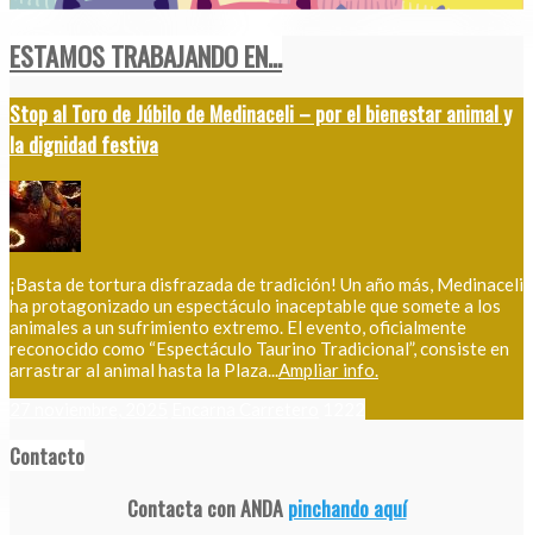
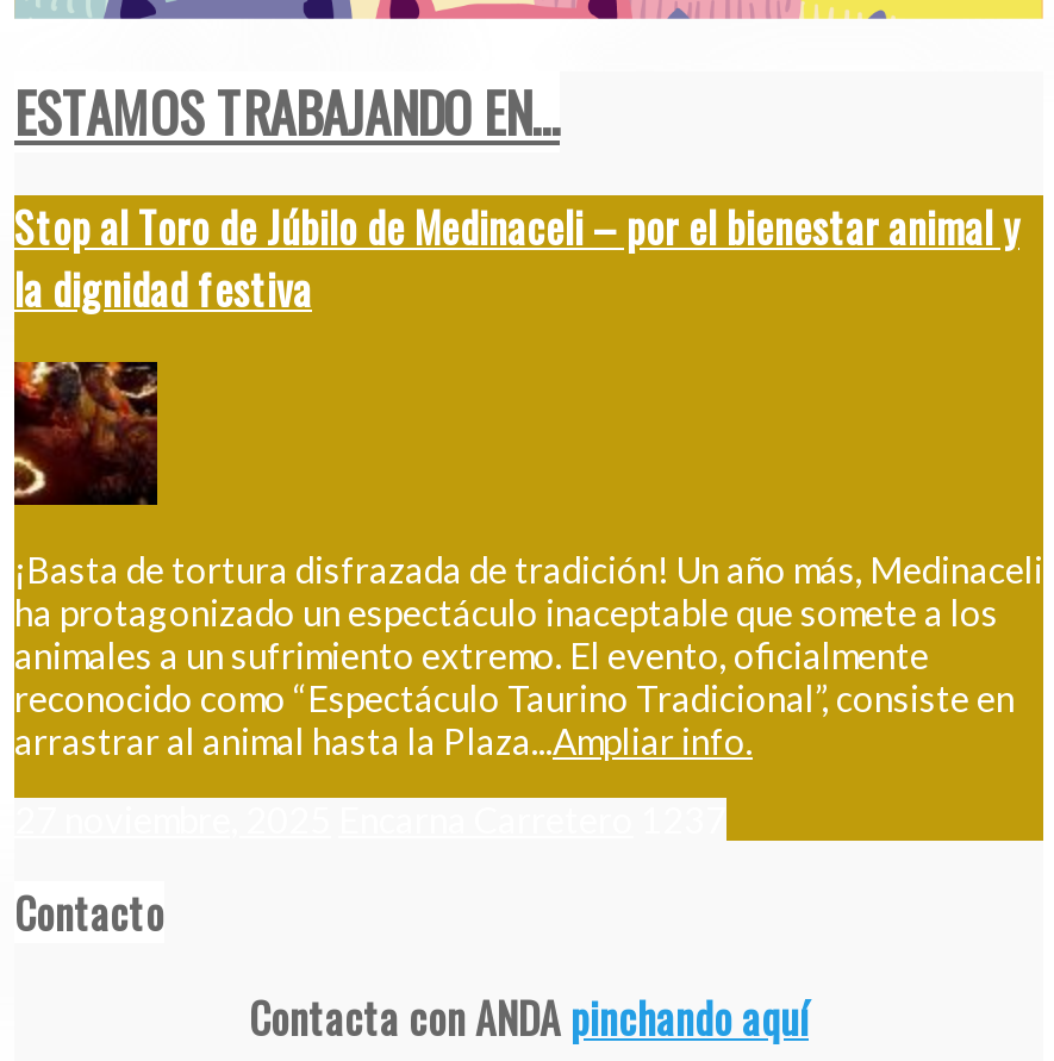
- 27 noviembre, 2025 Encarna Carretero 1222
+ 27 noviembre, 2025 Encarna Carretero 1237
